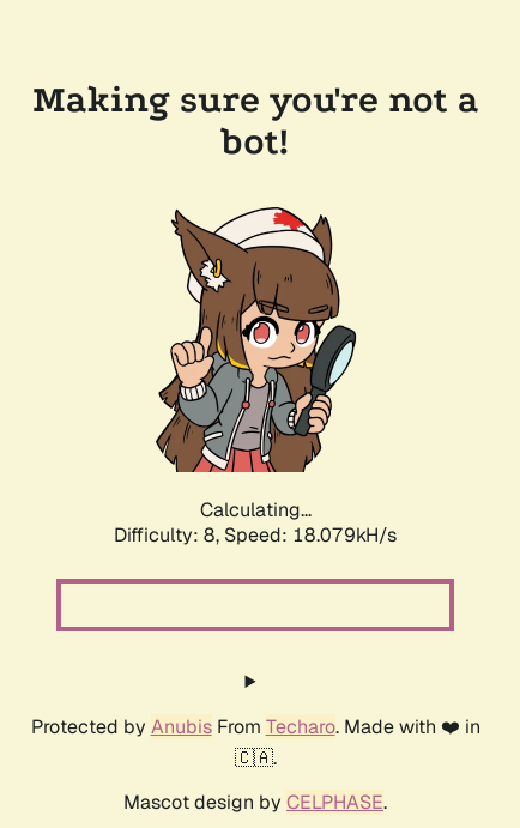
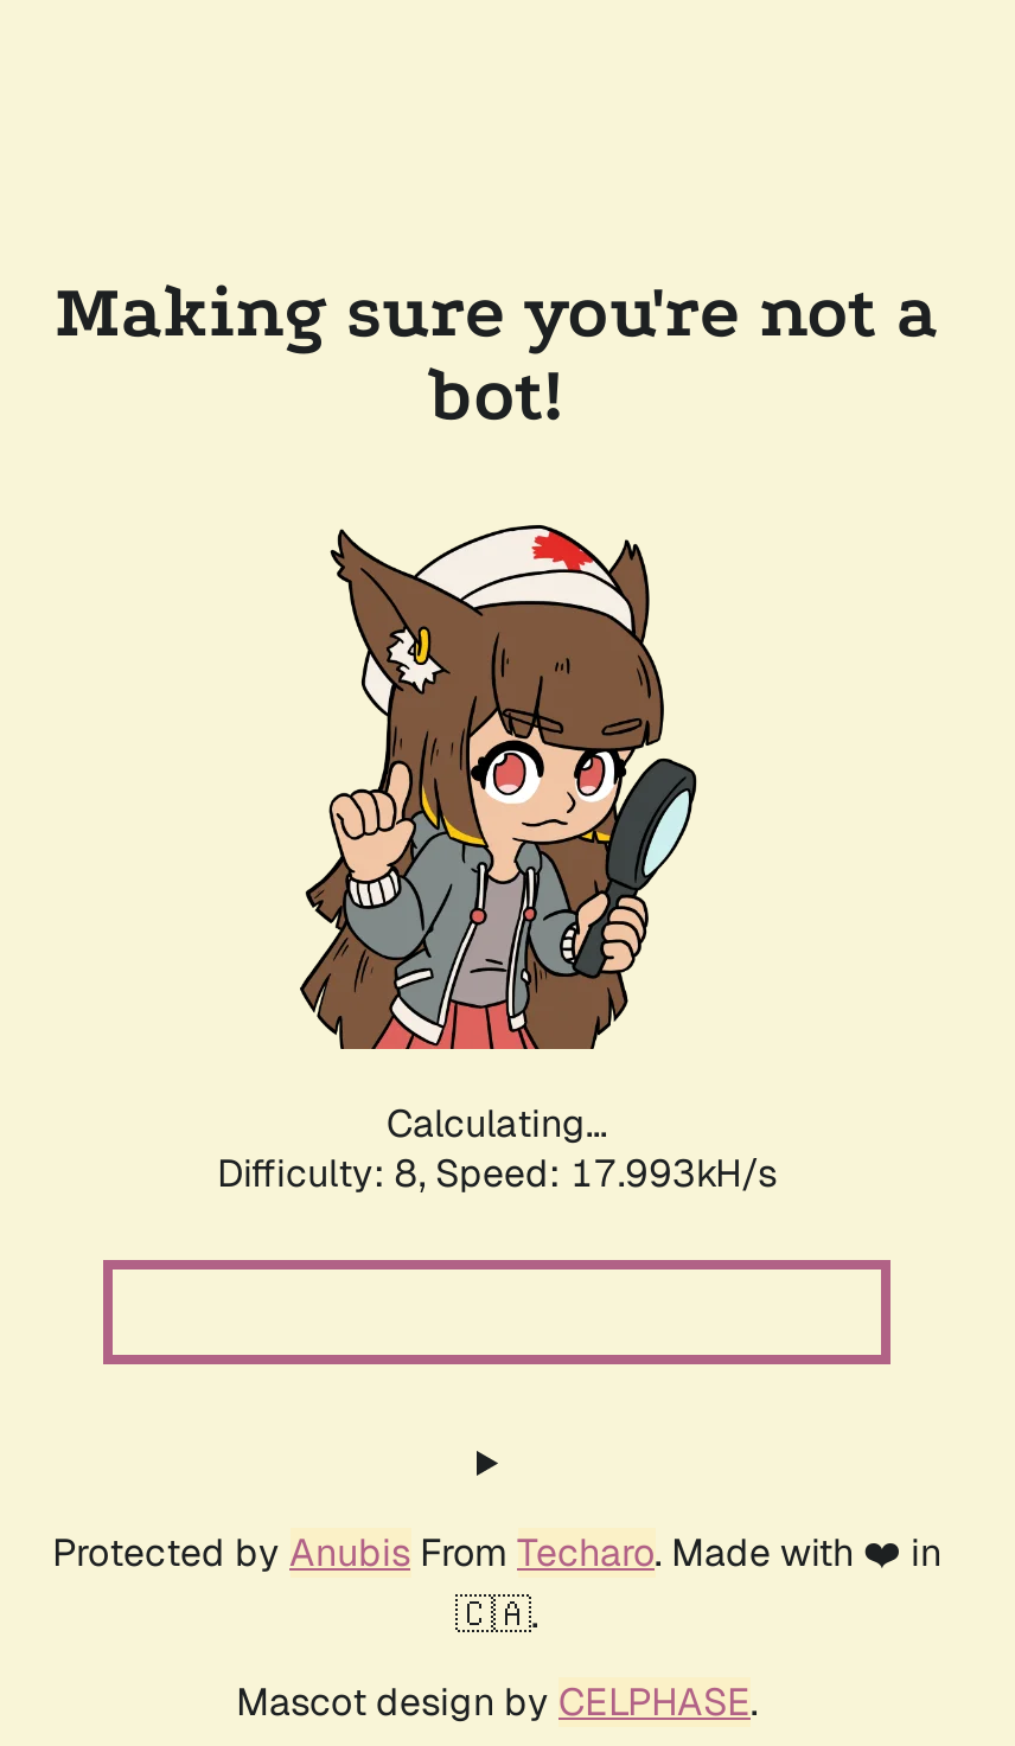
- Difficulty: 8, Speed: 18.079kH/s
+ Difficulty: 8, Speed: 17.993kH/s
